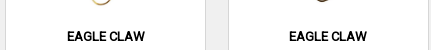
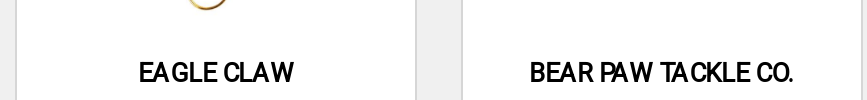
- EAGLE CLAW
+ BEAR PAW TACKLE CO.
